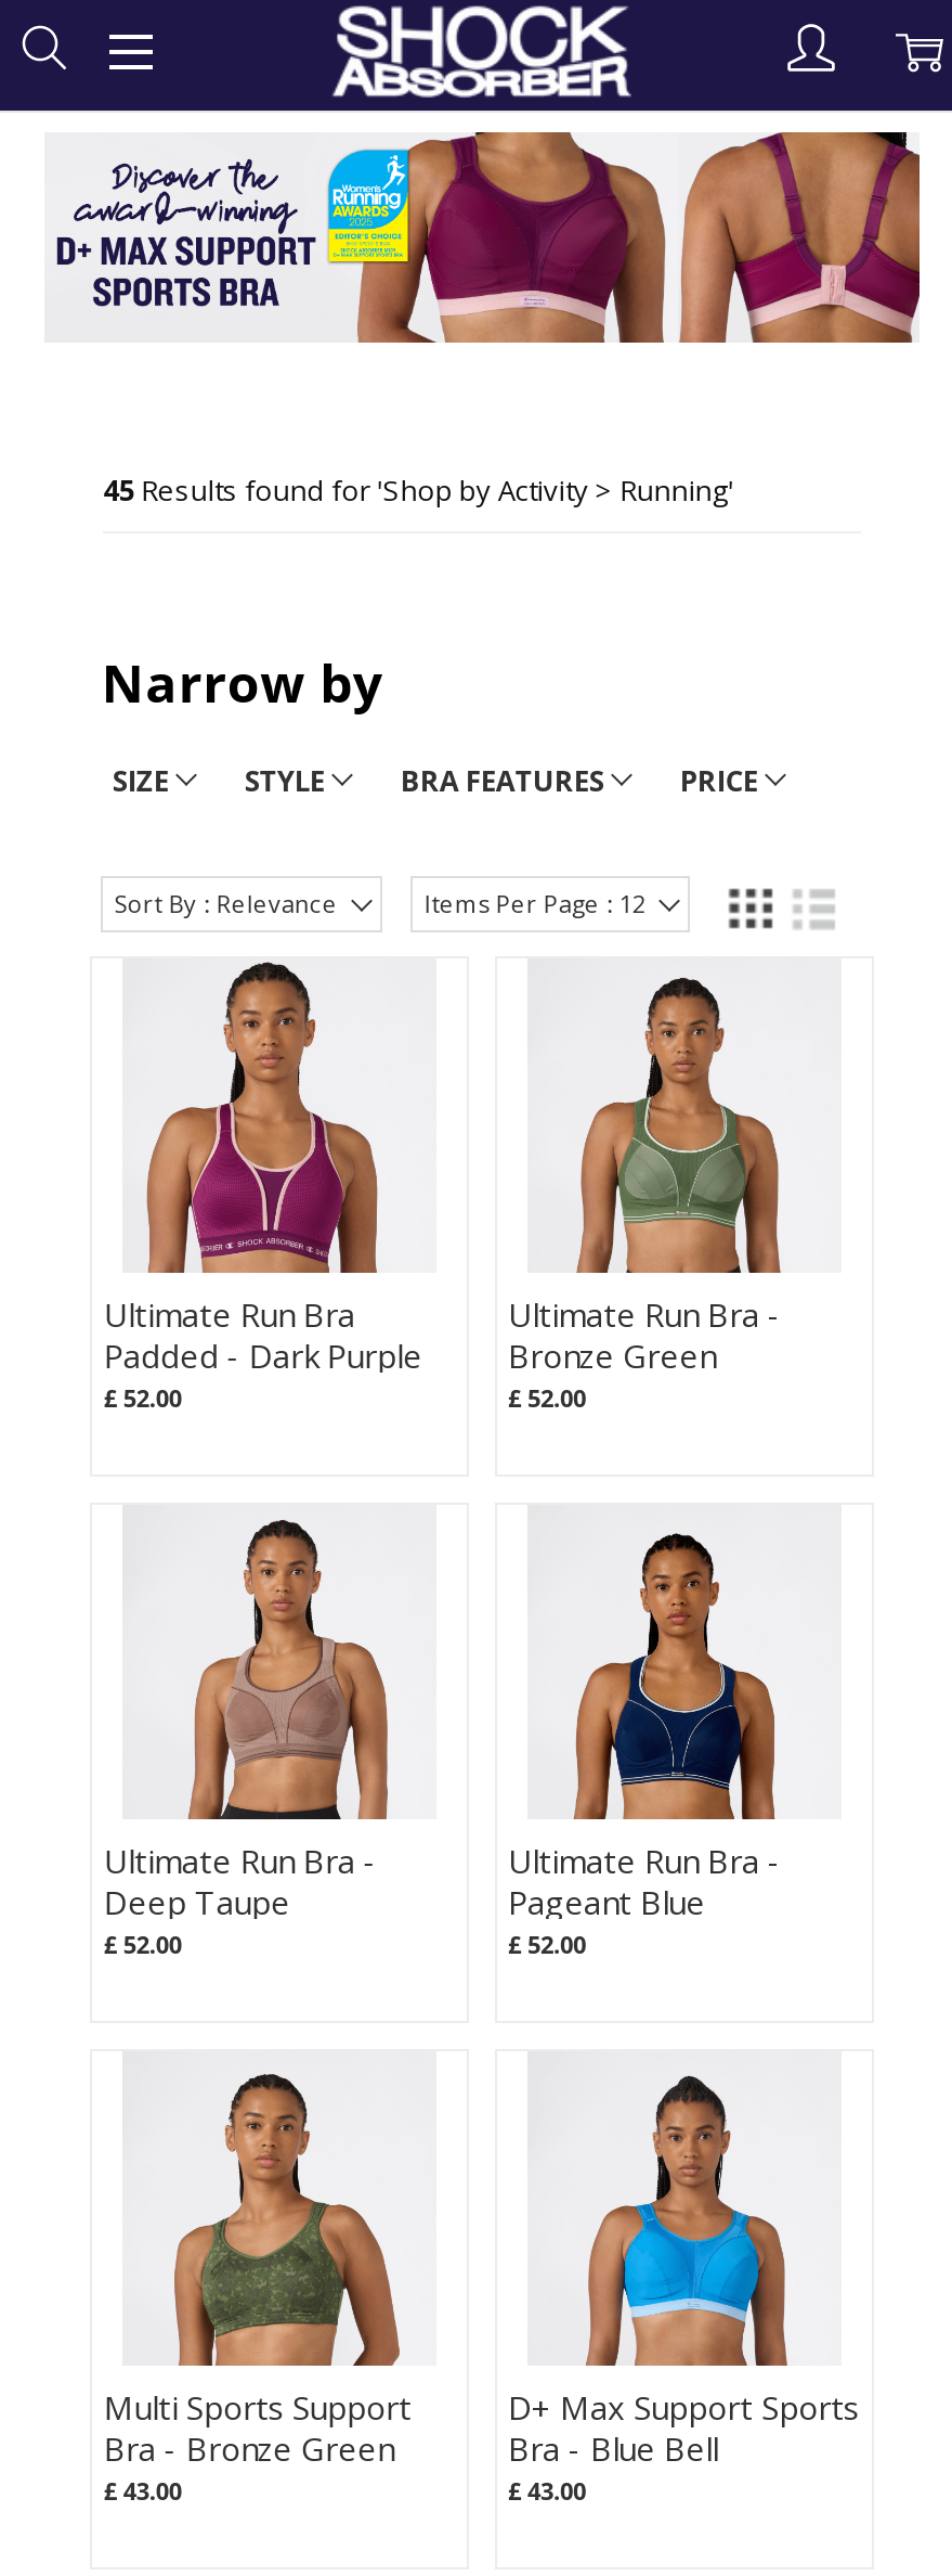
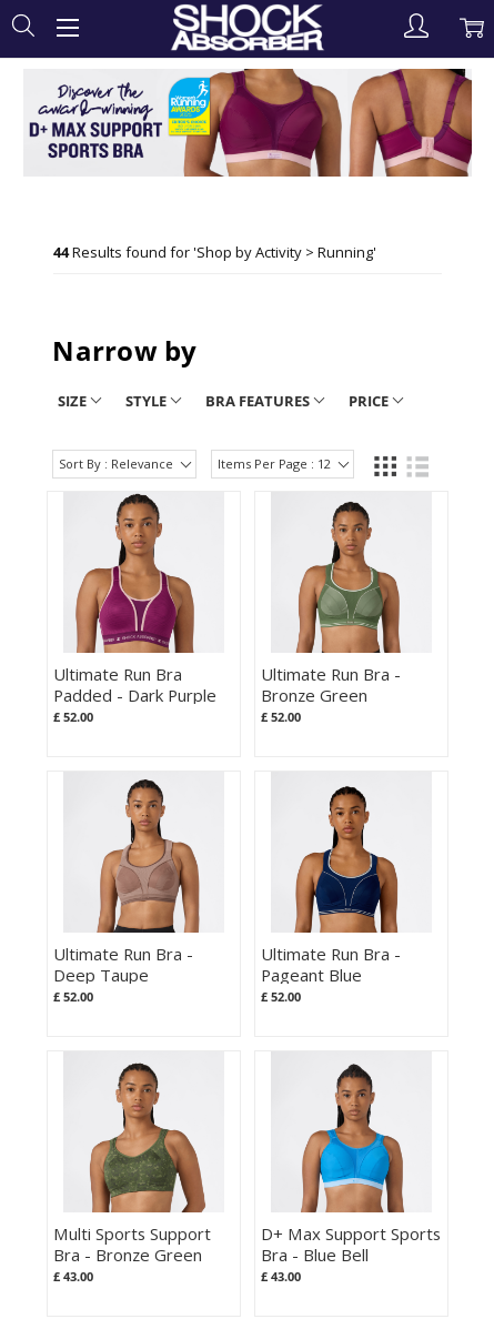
- 45 Results found for ' Shop by Activity > Running'
+ 44 Results found for ' Shop by Activity > Running'
